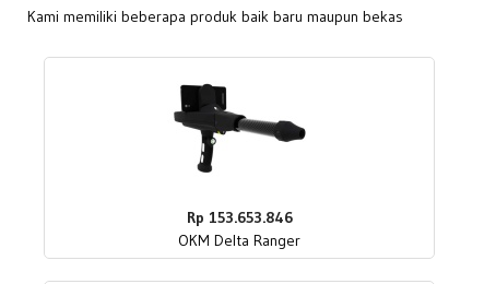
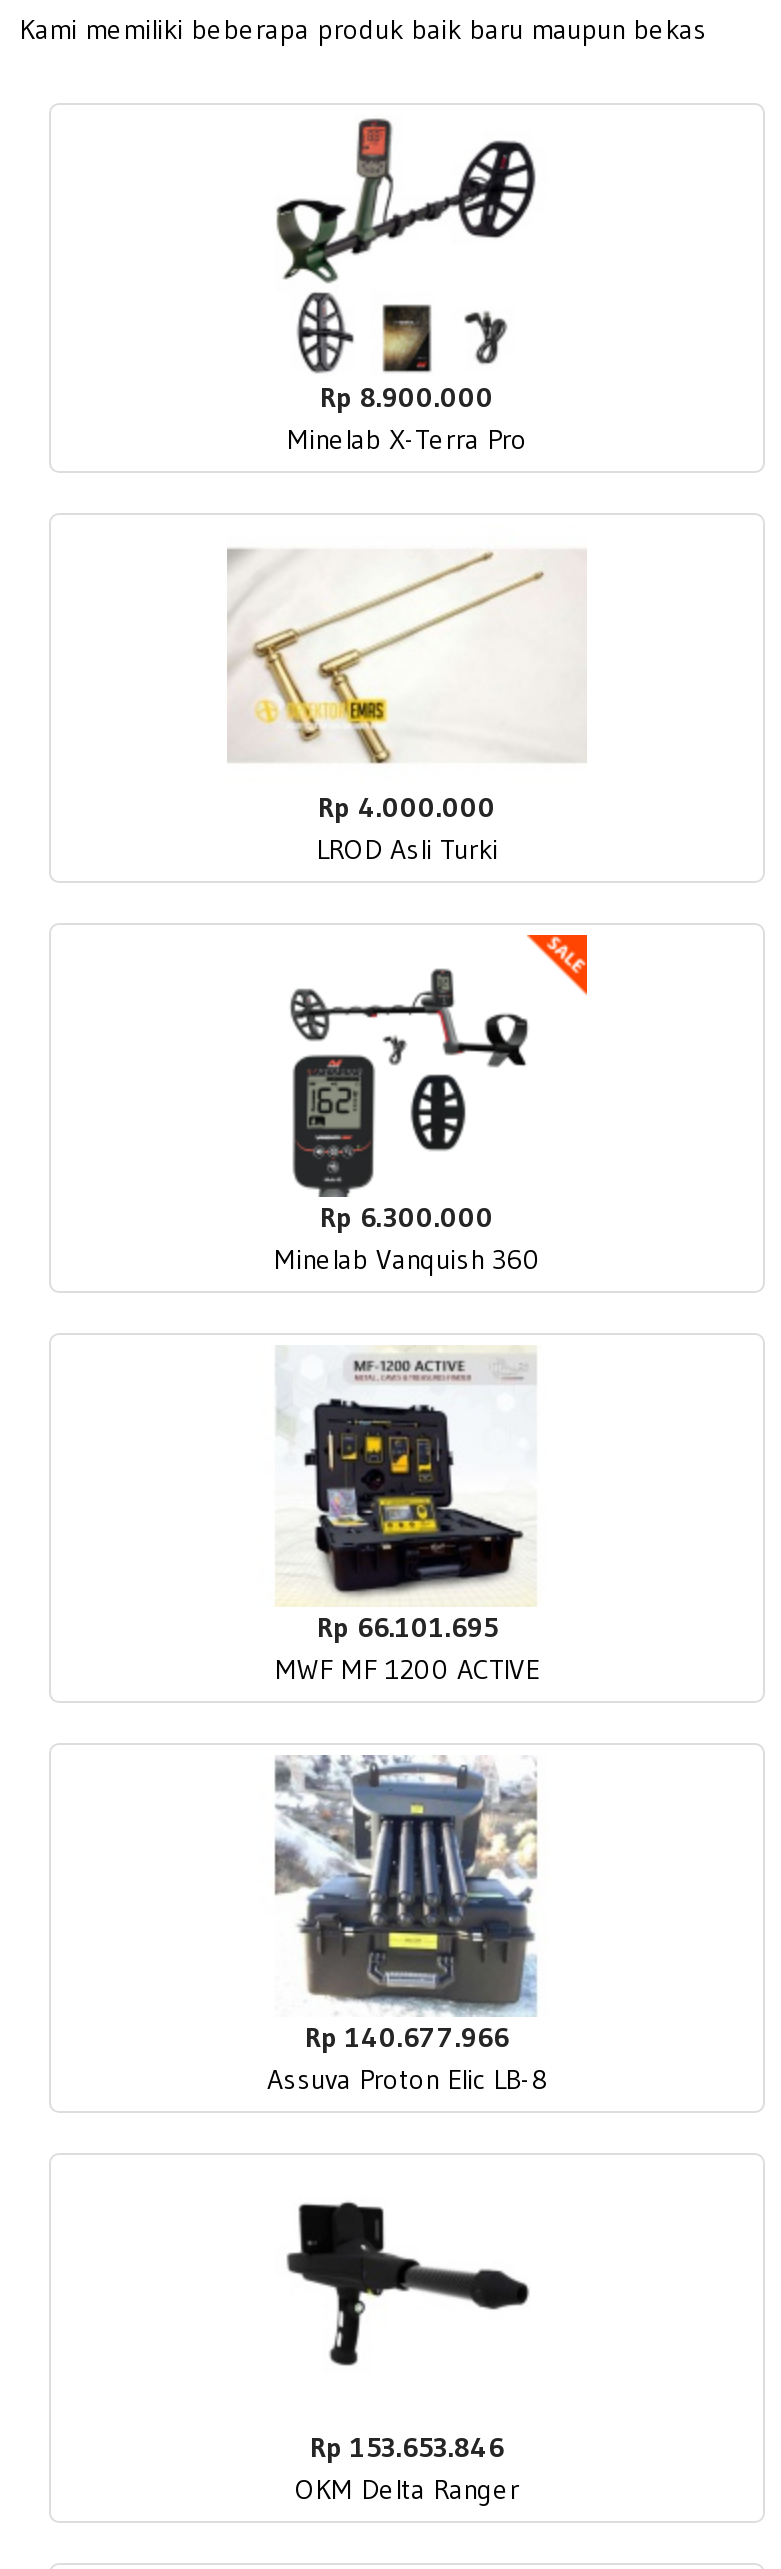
+ [image]
+ Rp 4.000.000
+ LROD Asli Turki

+ [image]
+ Rp 140.677.966
+ Assuva Proton Elic LB-8

+ [image]
+ Rp 6.300.000
+ Minelab Vanquish 360

+ [image]
+ Rp 8.900.000
+ Minelab X-Terra Pro

+ [image]
+ Rp 66.101.695
+ MWF MF 1200 ACTIVE
